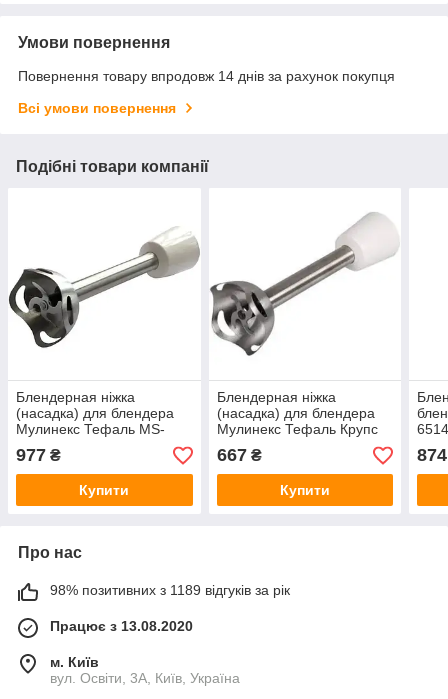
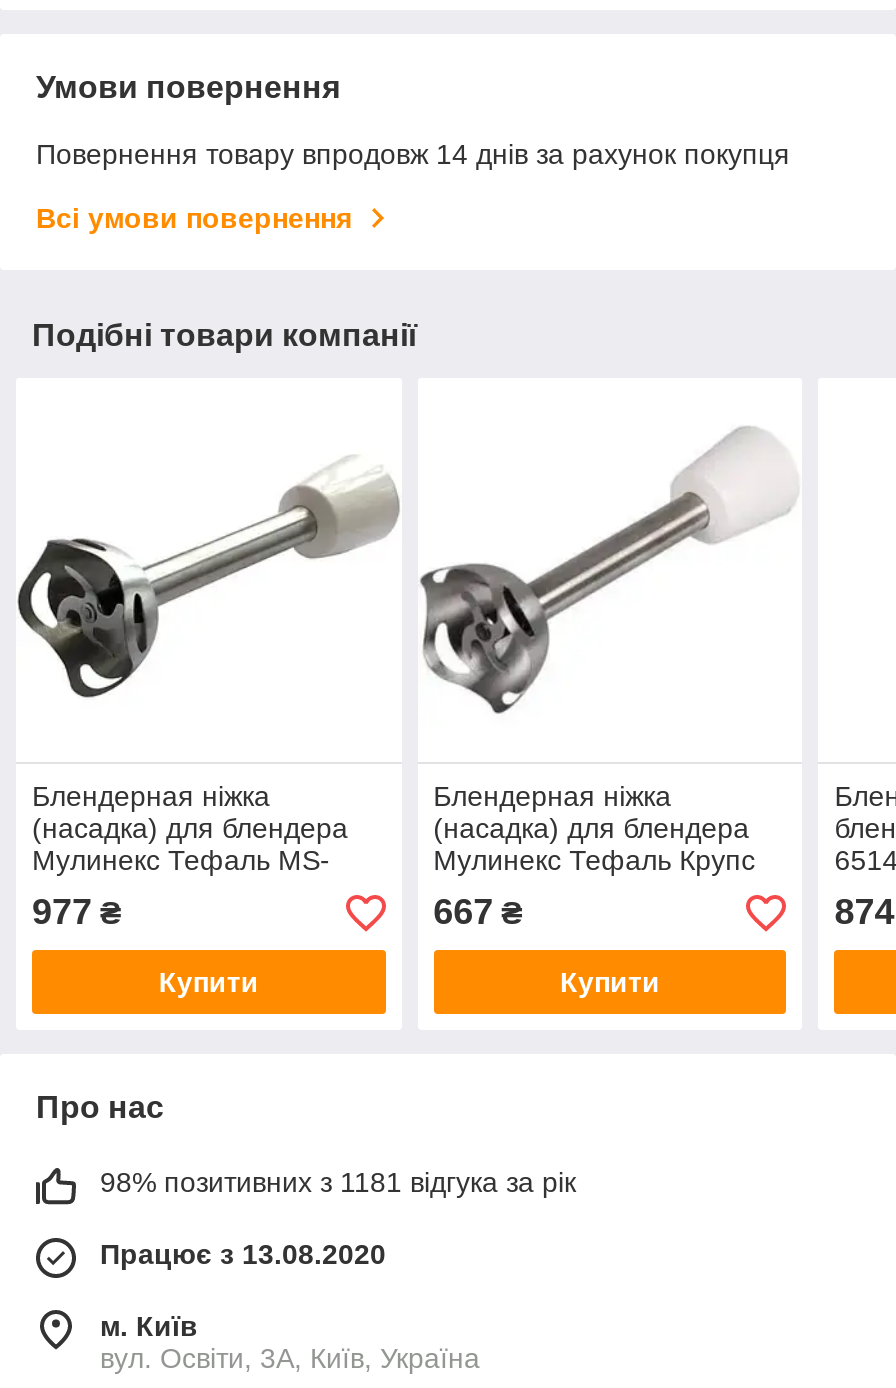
- 98% позитивних з 1189 відгуків за рік
+ 98% позитивних з 1181 відгука за рік
